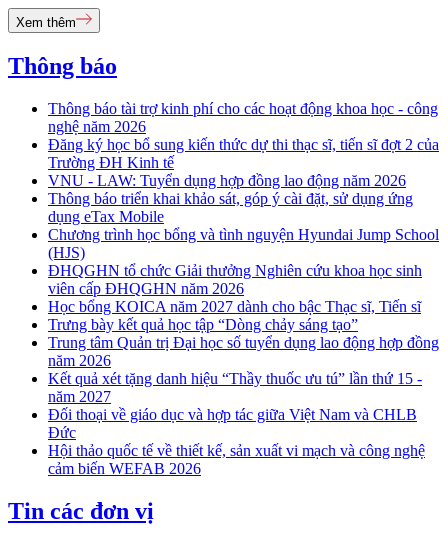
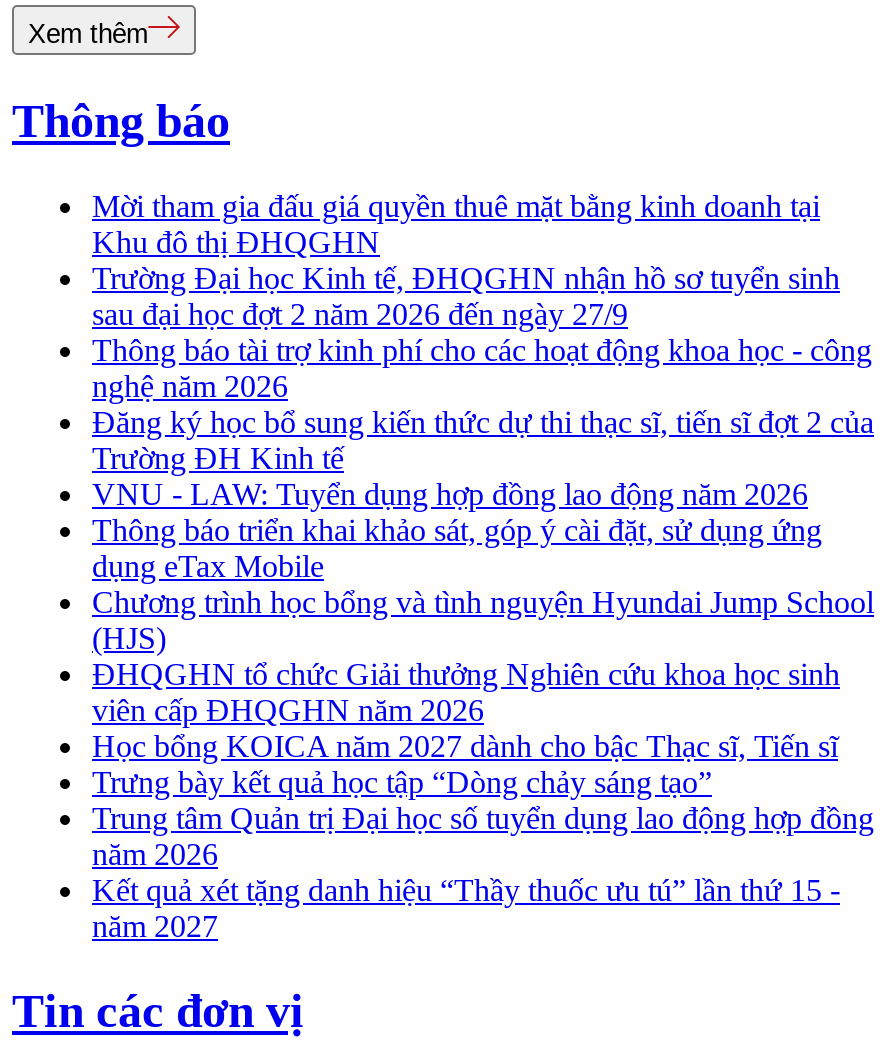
+ Mời tham gia đấu giá quyền thuê mặt bằng kinh doanh tại
+ Khu đô thị ĐHQGHN
+ Trường Đại học Kinh tế, ĐHQGHN nhận hồ sơ tuyển sinh
+ sau đại học đợt 2 năm 2026 đến ngày 27/9

moved down: Thông báo tài trợ kinh phí cho các hoạt động khoa học - công | nghệ năm 2026 | Đăng ký học bổ sung kiến thức dự thi thạc sĩ, tiến sĩ đợt 2 của | ... | Kết quả xét tặng danh hiệu “Thầy thuốc ưu tú” lần thứ 15 - | năm 2027

- Đối thoại về giáo dục và hợp tác giữa Việt Nam và CHLB
- Đức
- Hội thảo quốc tế về thiết kế, sản xuất vi mạch và công nghệ
- cảm biến WEFAB 2026
